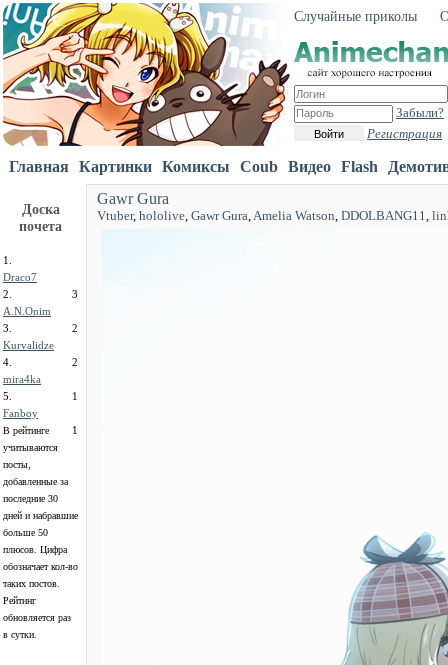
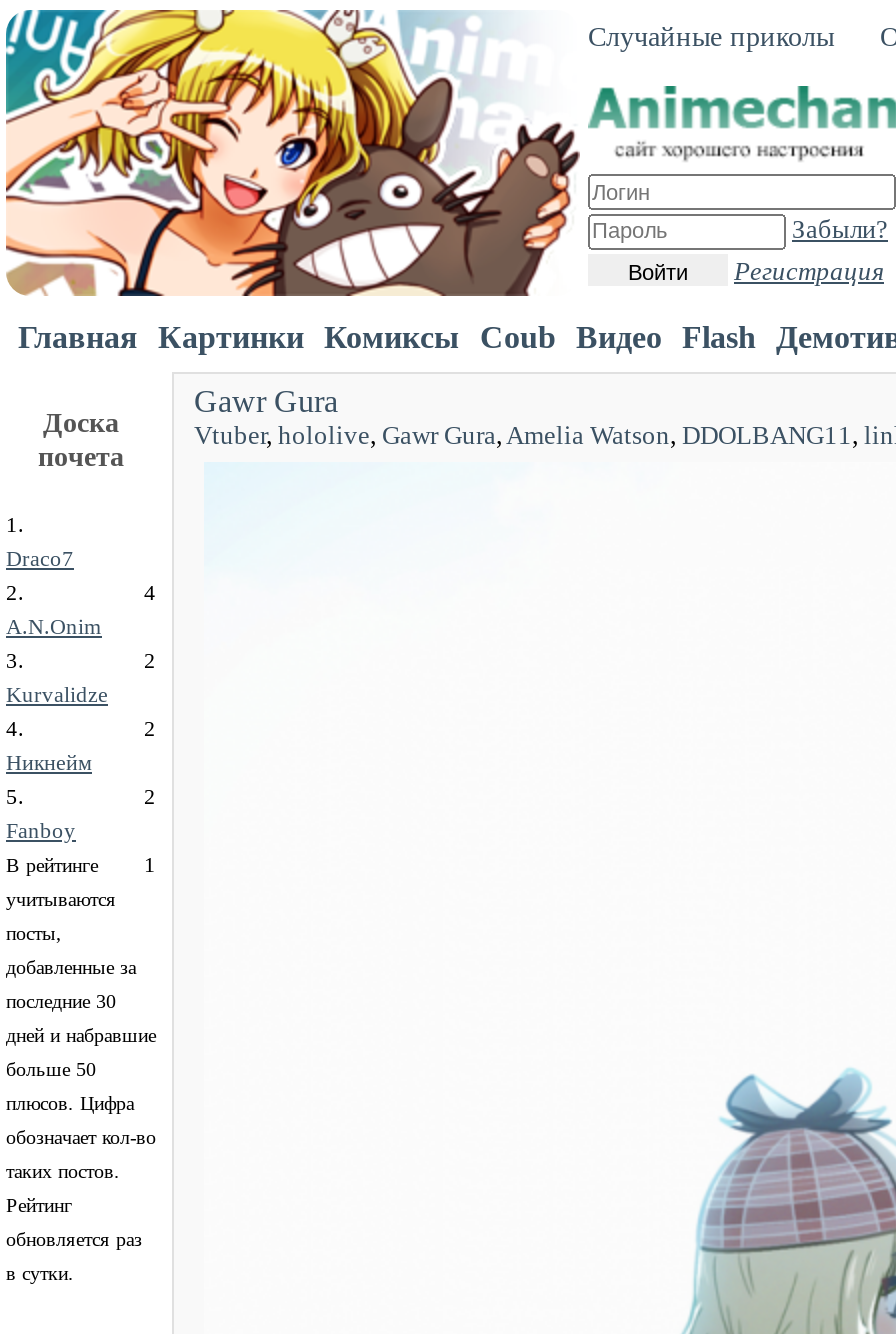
- 3
+ 4

- mira4ka
- 1
+ Никнейм
+ 2
